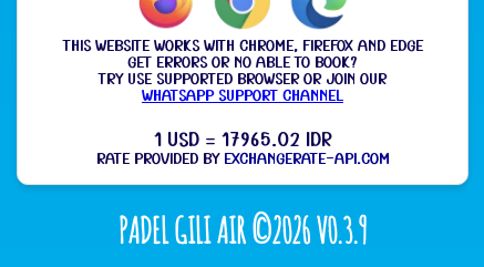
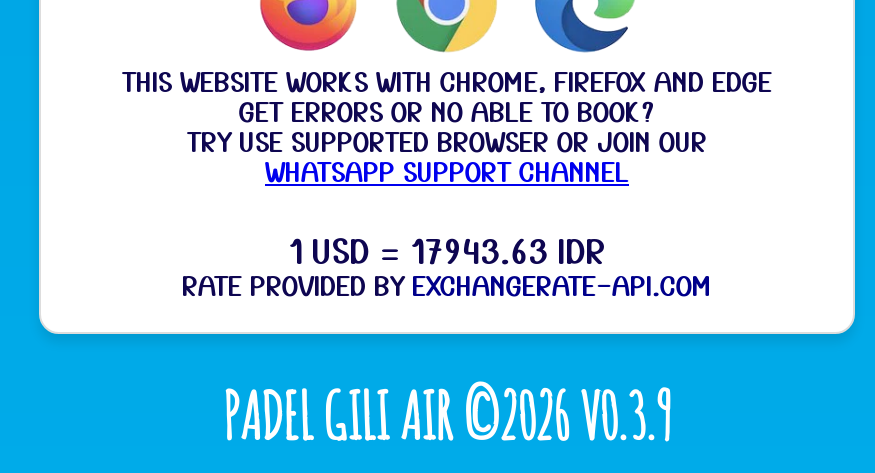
- 1 USD = 17965.02 IDR
+ 1 USD = 17943.63 IDR
